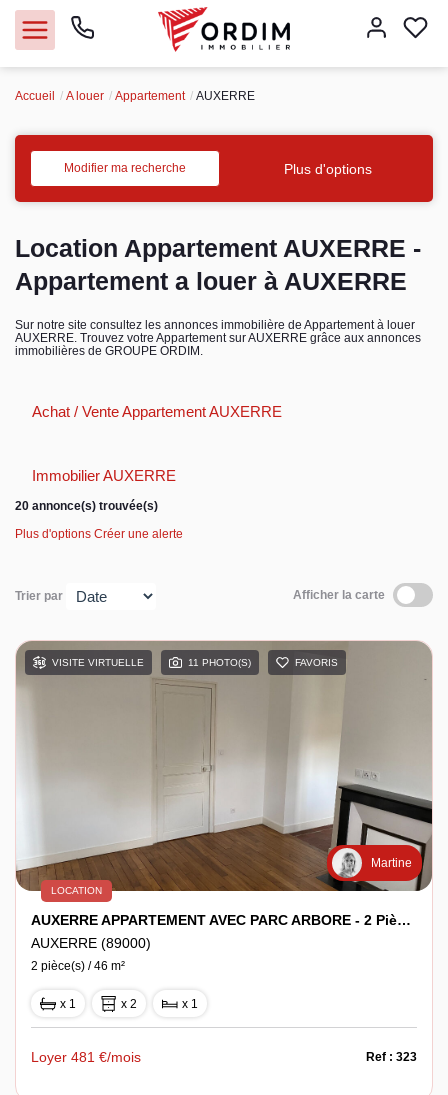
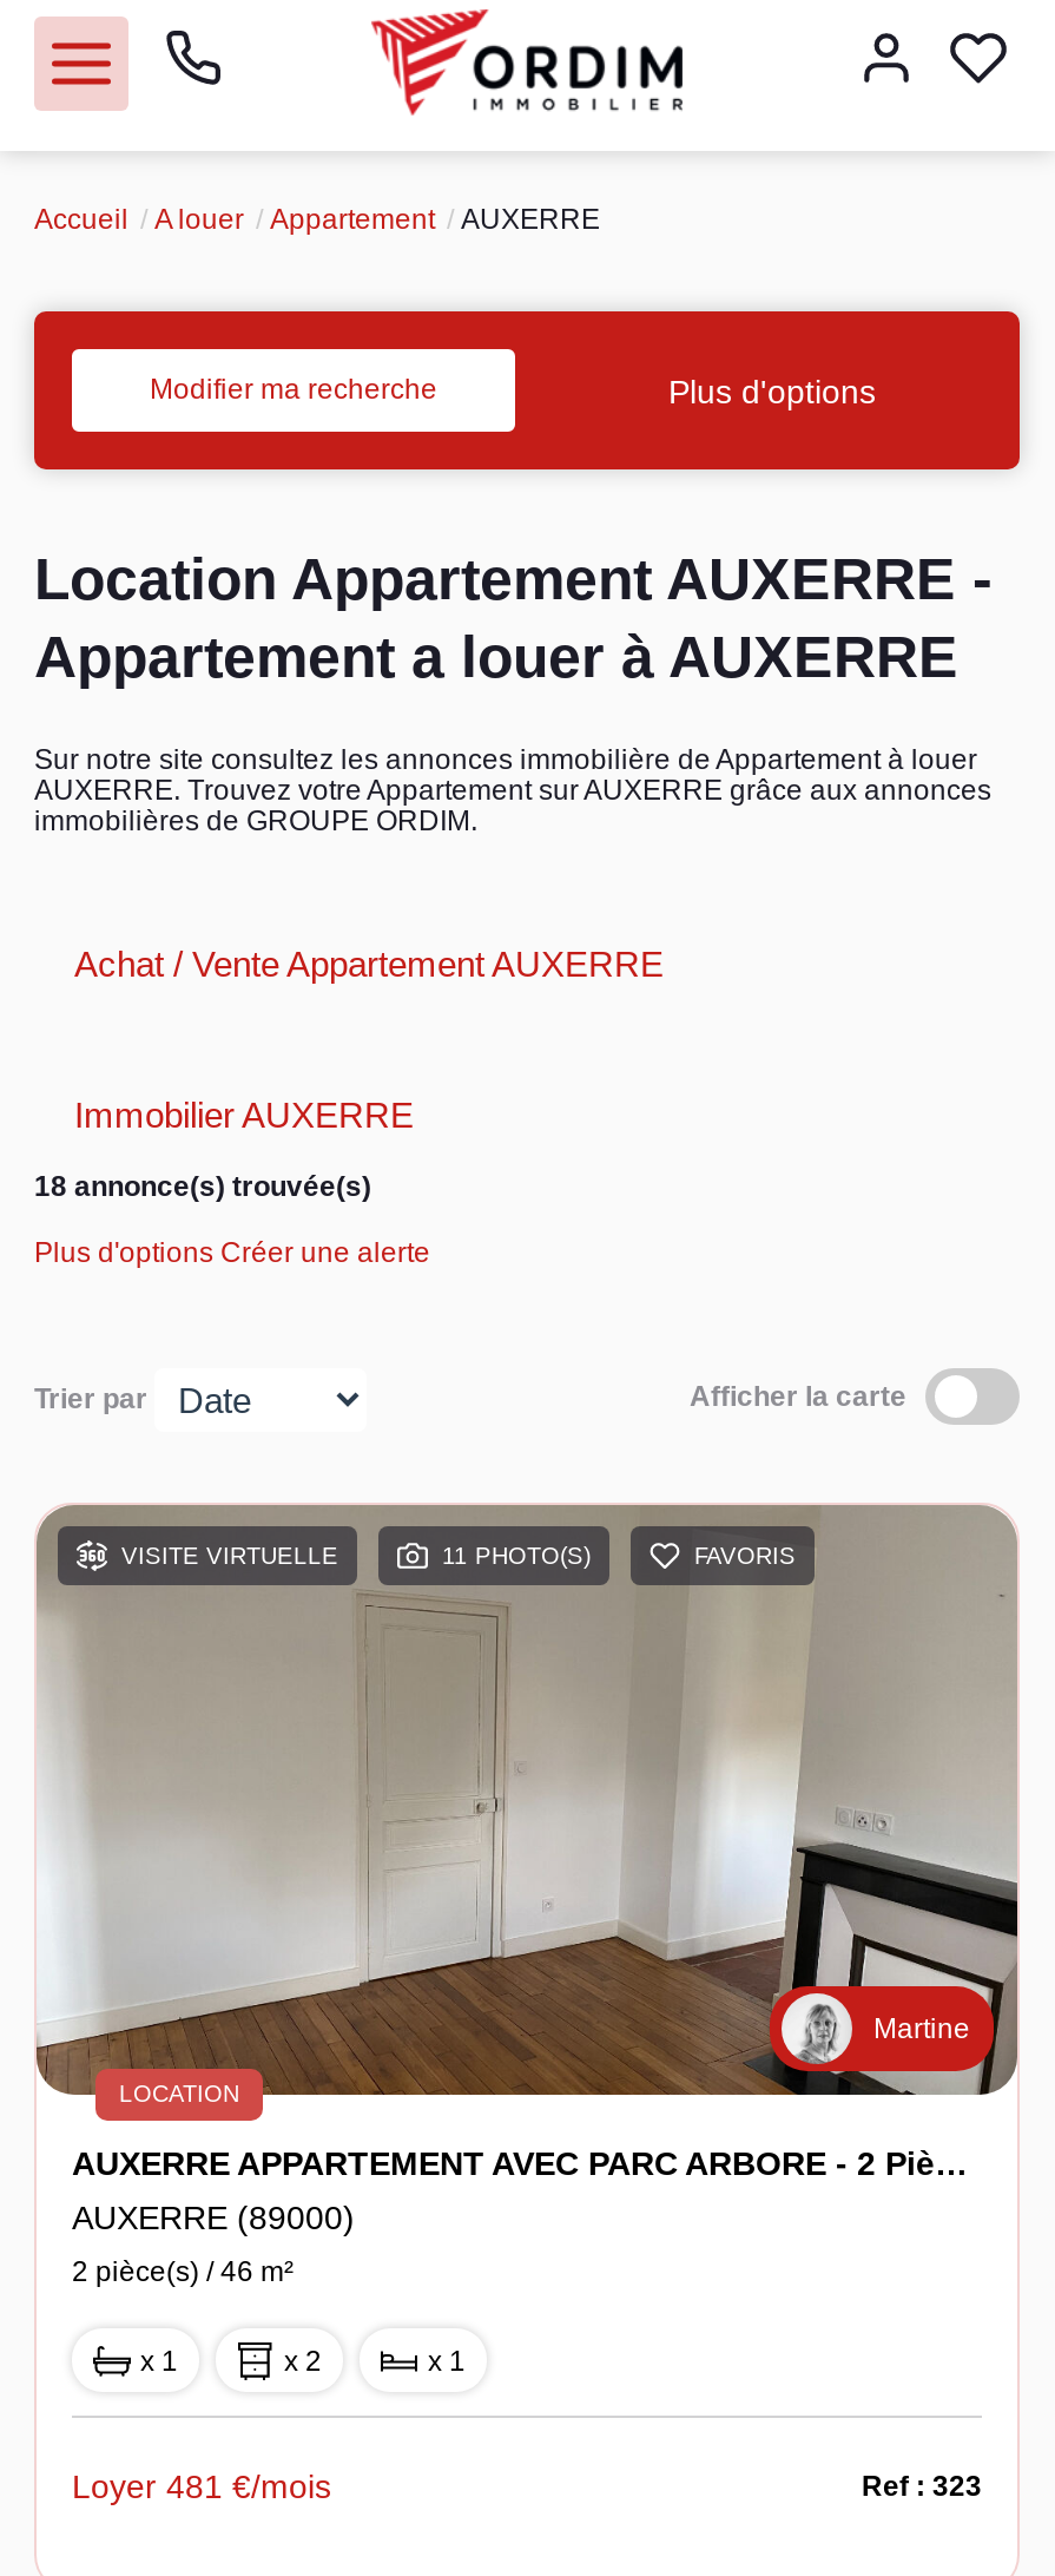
- 20 annonce(s) trouvée(s)
+ 18 annonce(s) trouvée(s)
